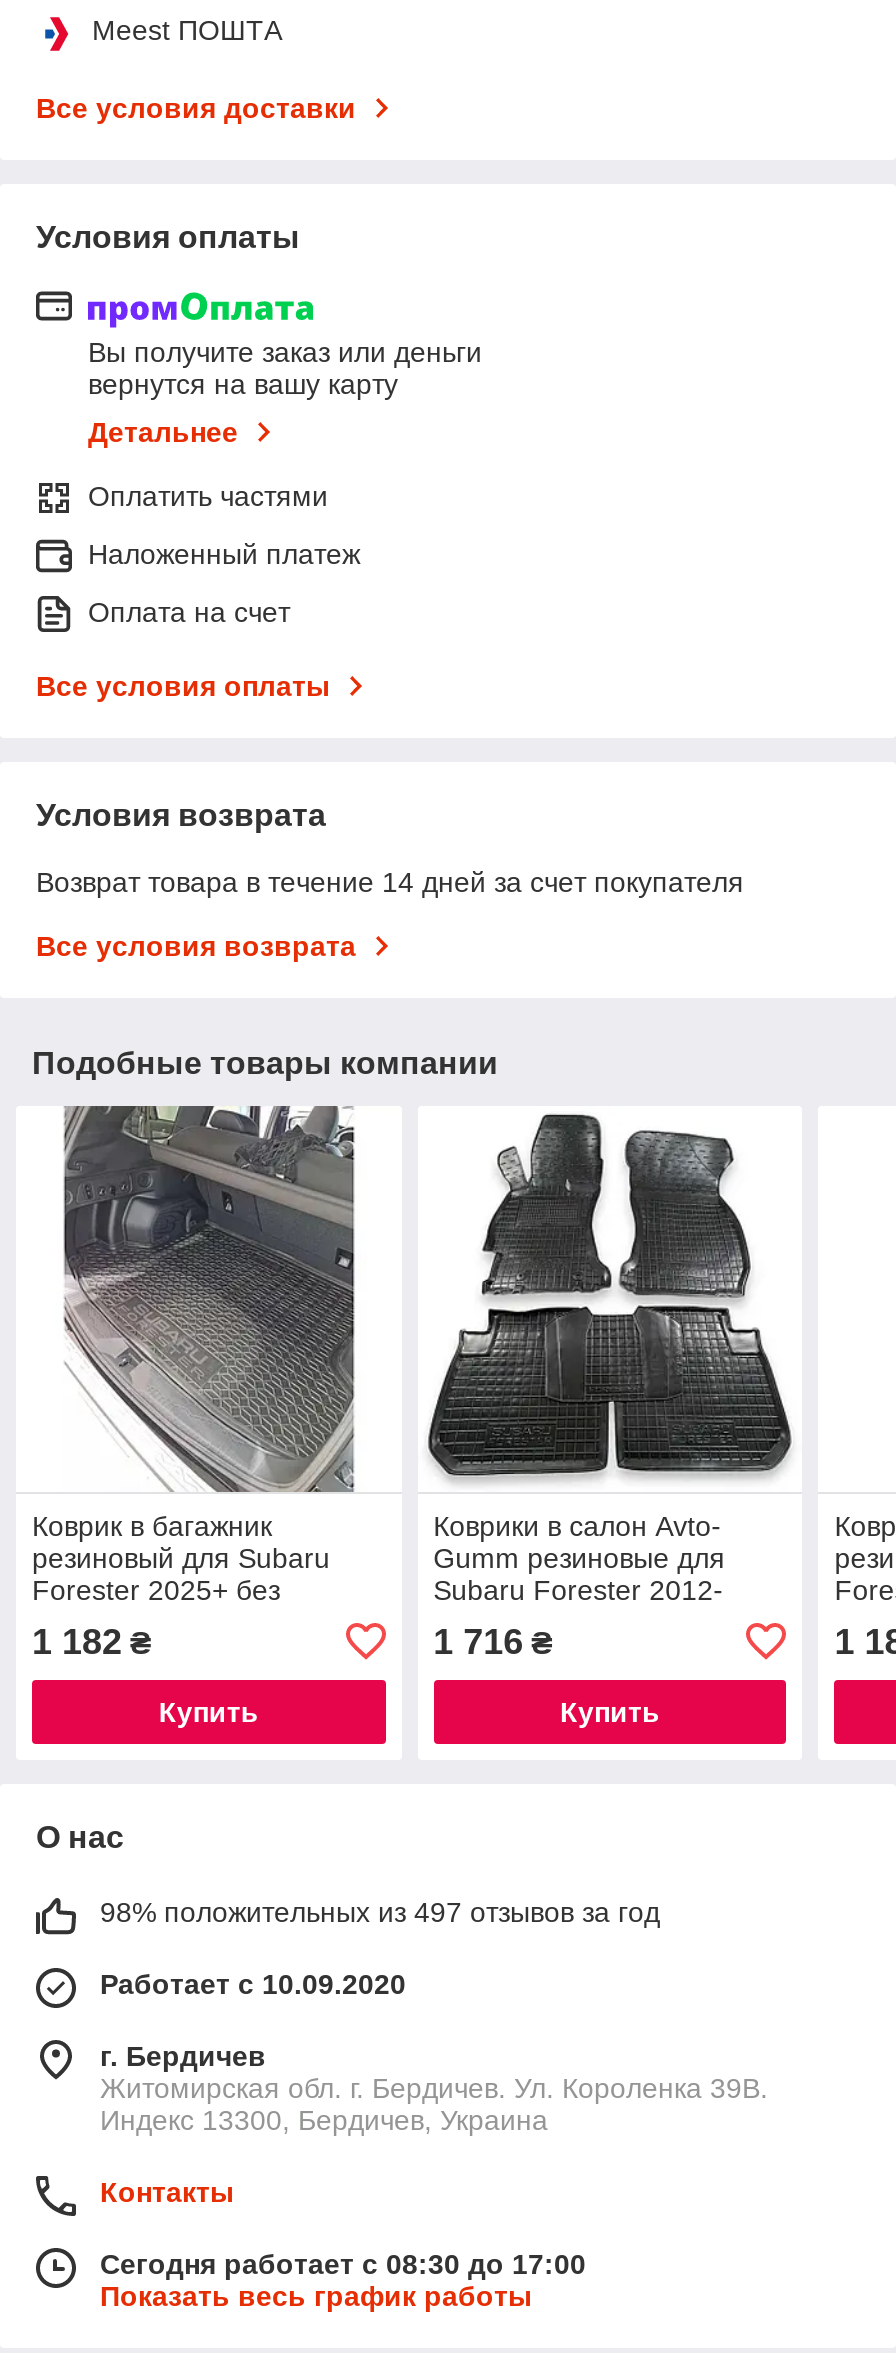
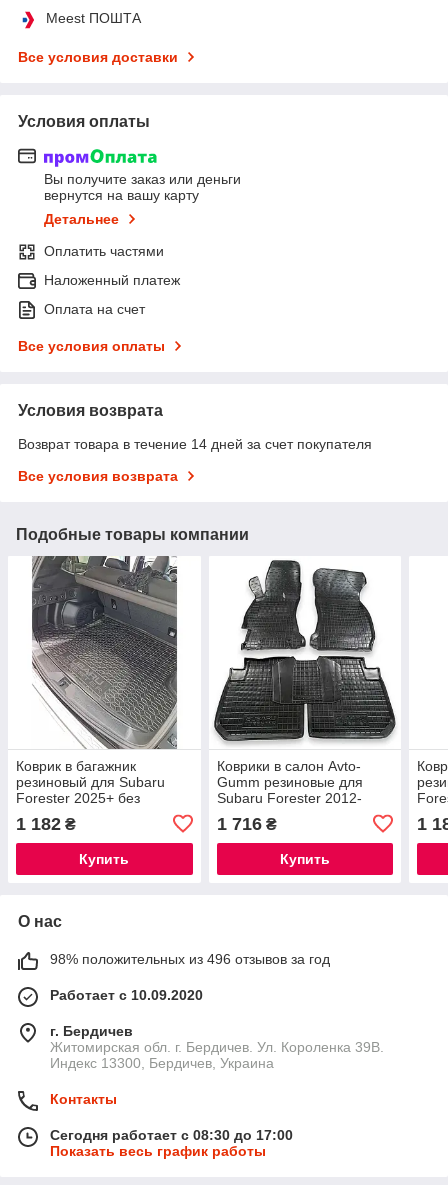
- 98% положительных из 497 отзывов за год
+ 98% положительных из 496 отзывов за год
